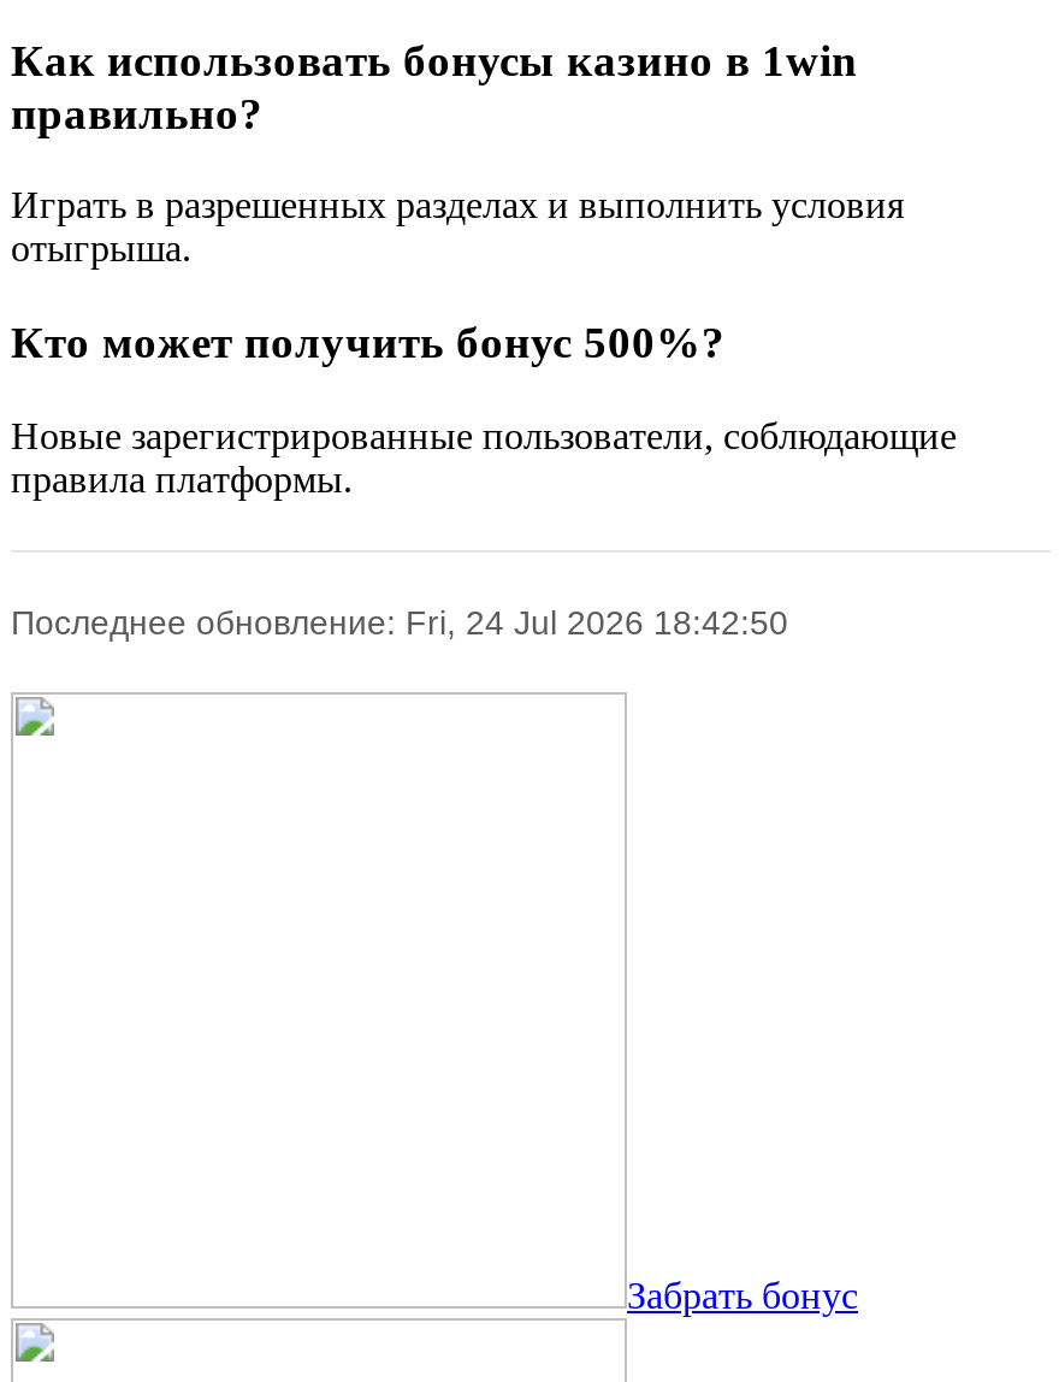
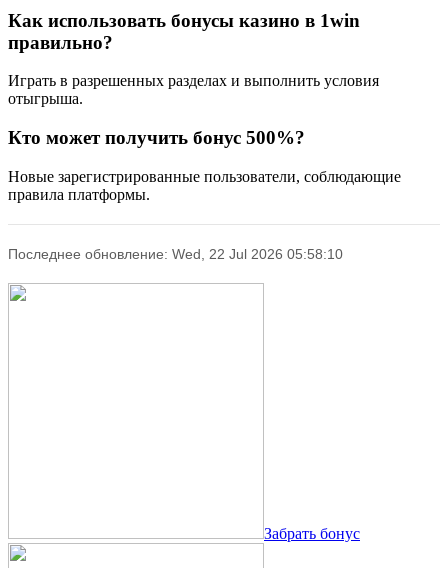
- Последнее обновление: Fri, 24 Jul 2026 18:42:50
+ Последнее обновление: Wed, 22 Jul 2026 05:58:10
